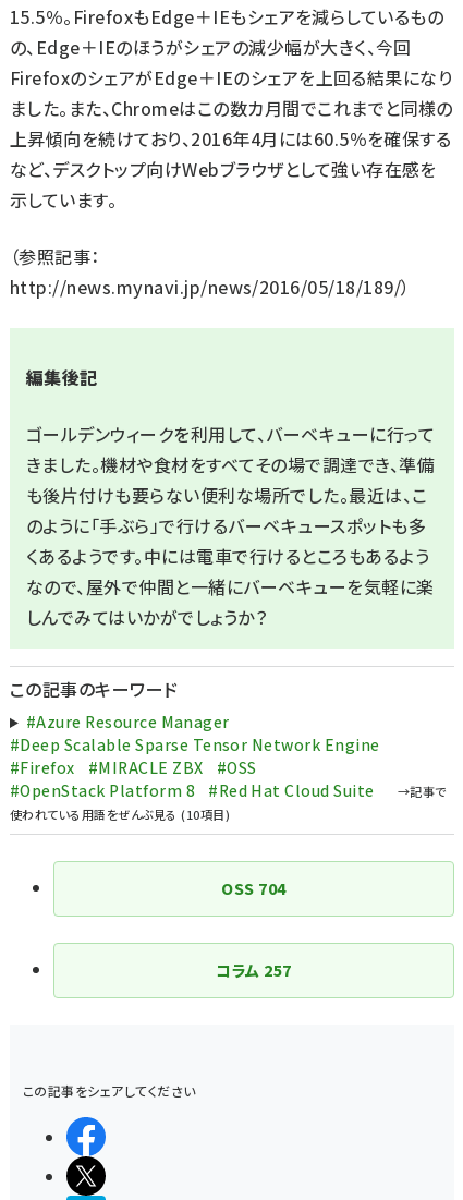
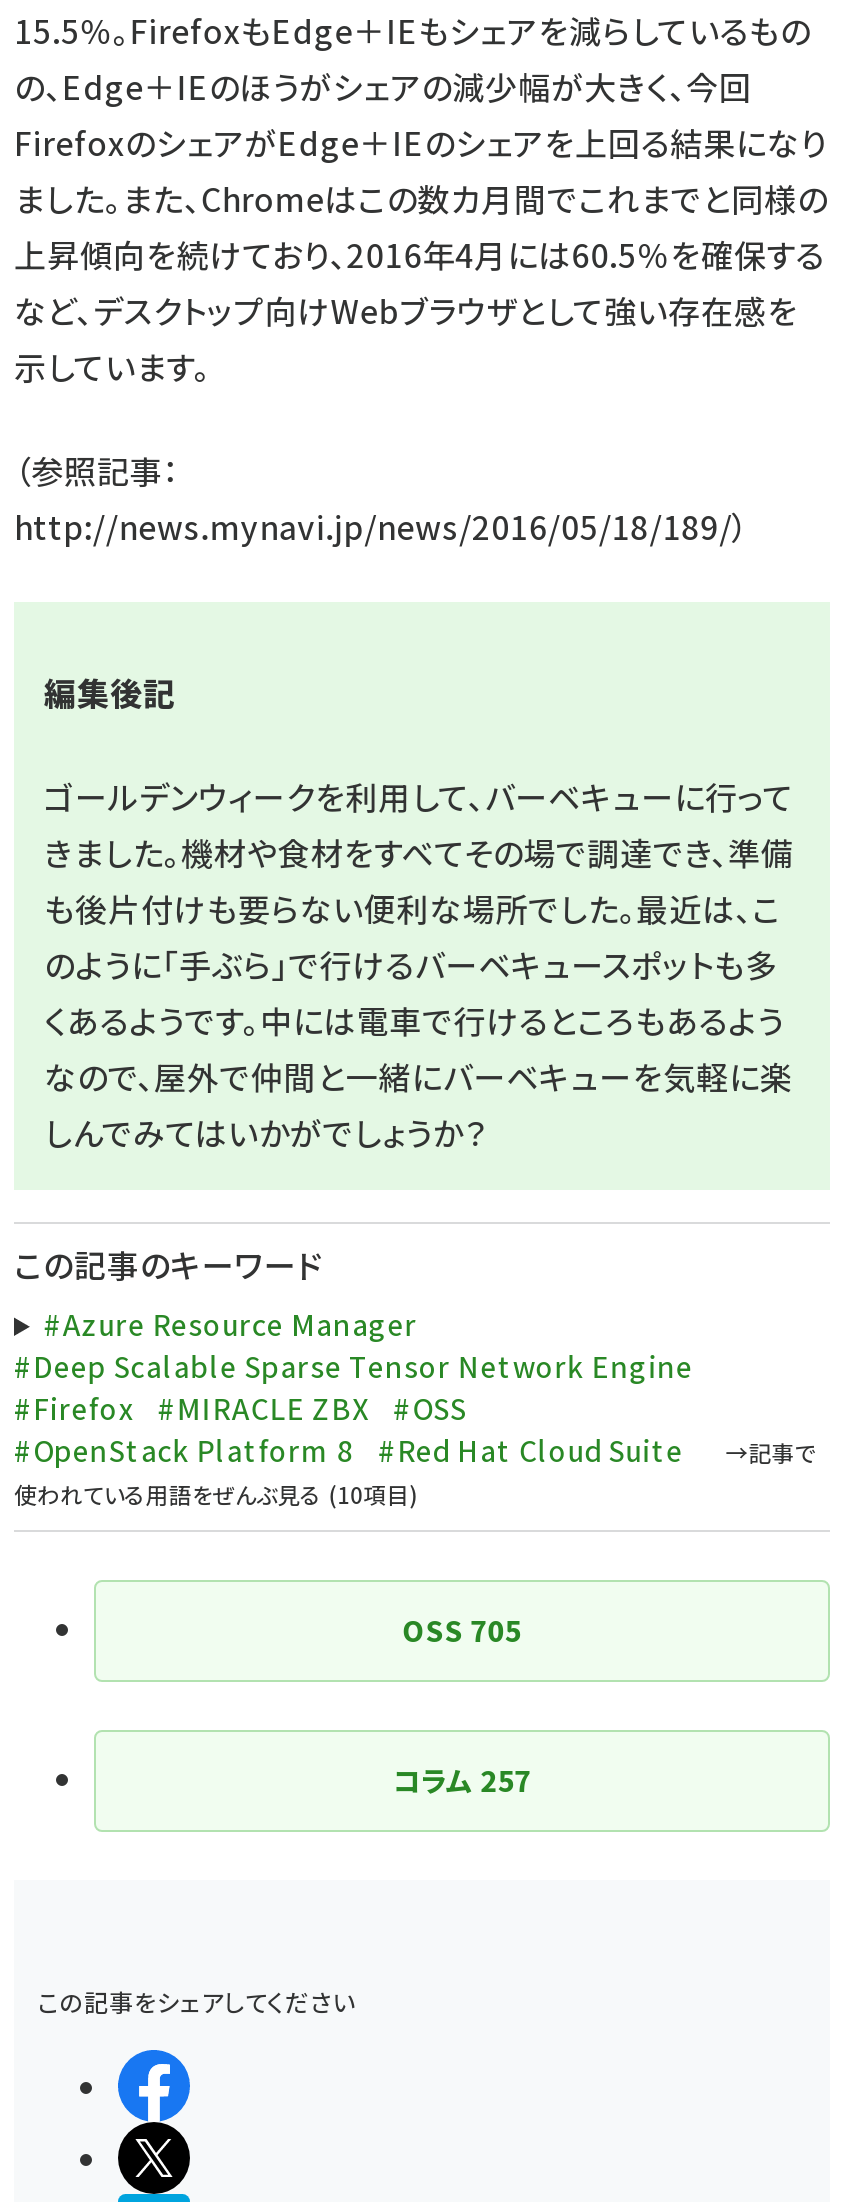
- OSS 704
+ OSS 705
